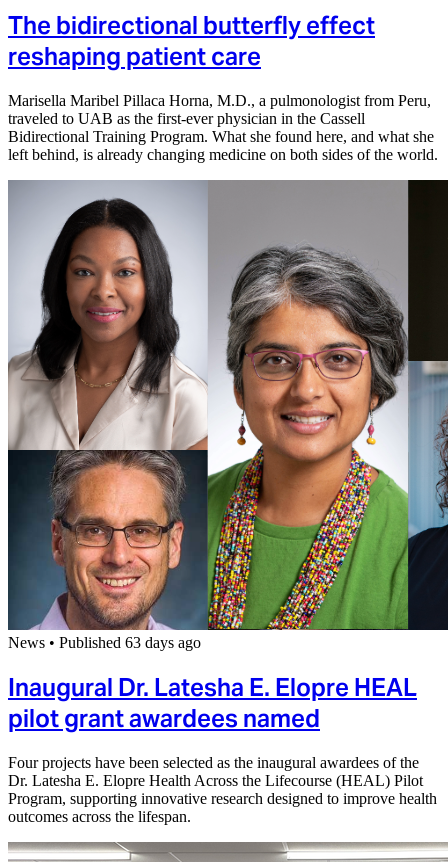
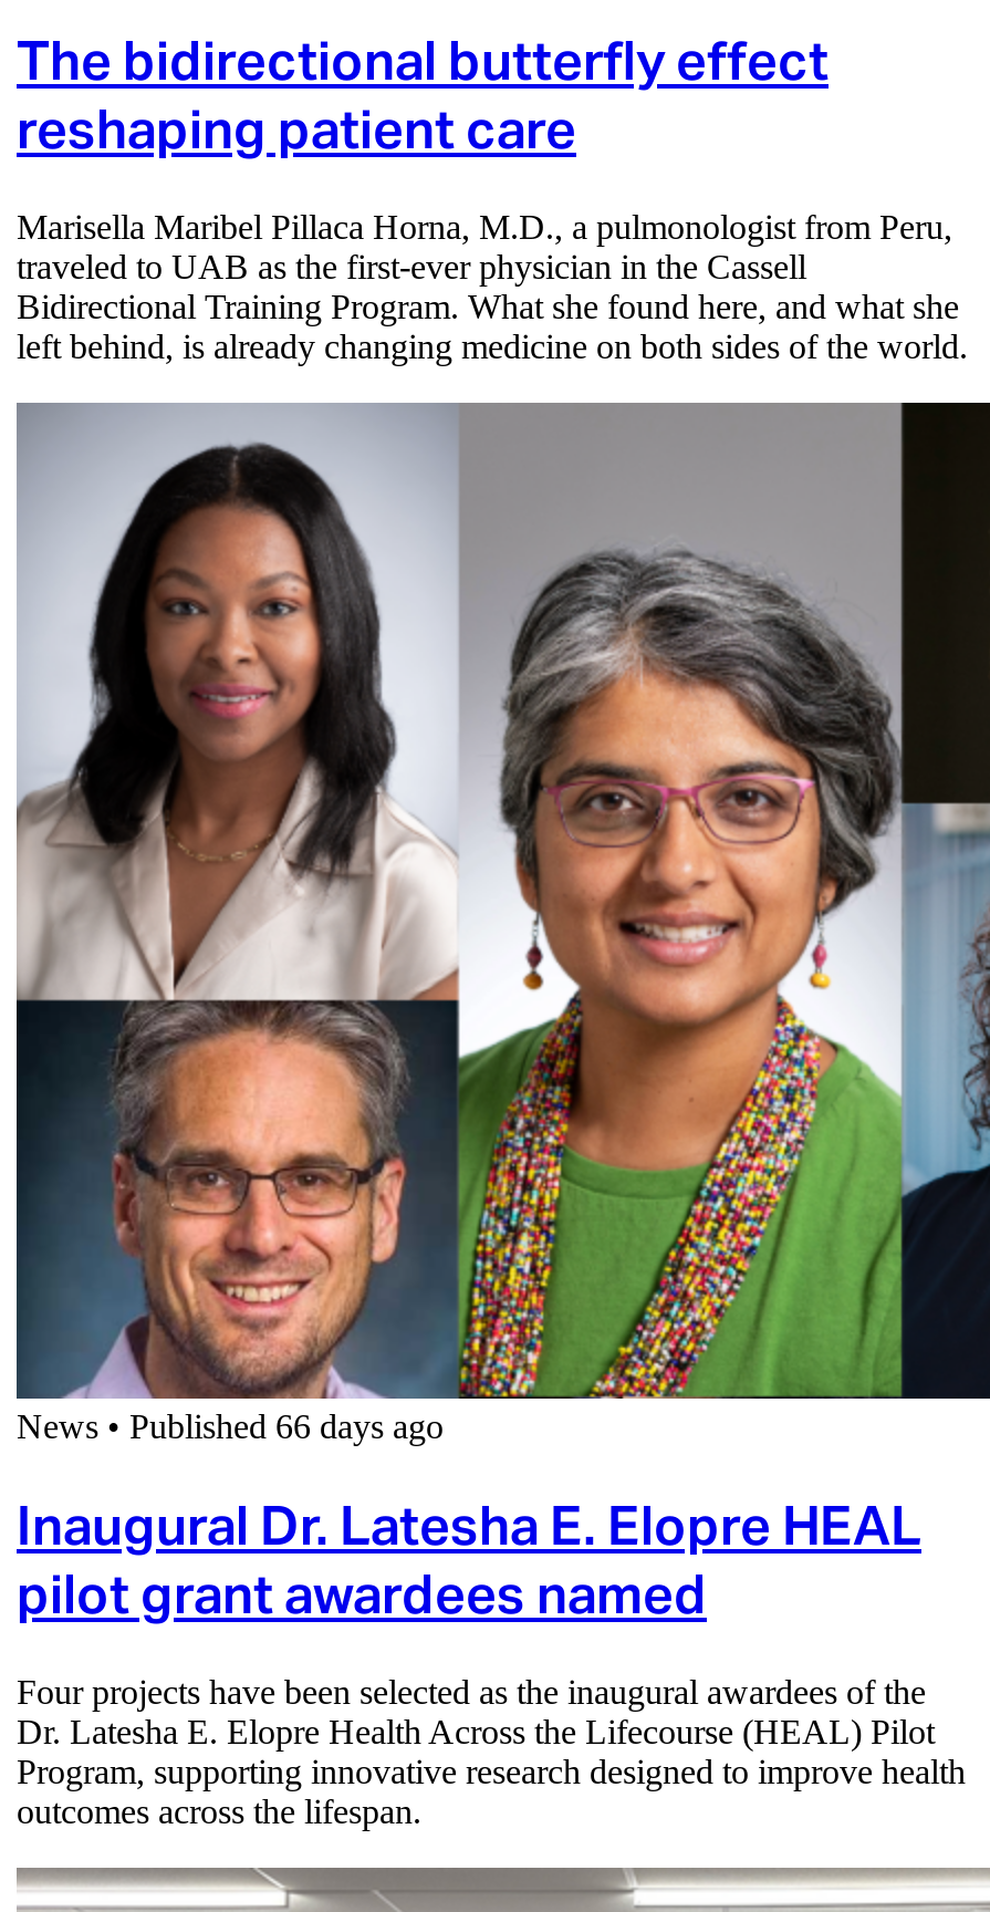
- News • Published 63 days ago
+ News • Published 66 days ago
